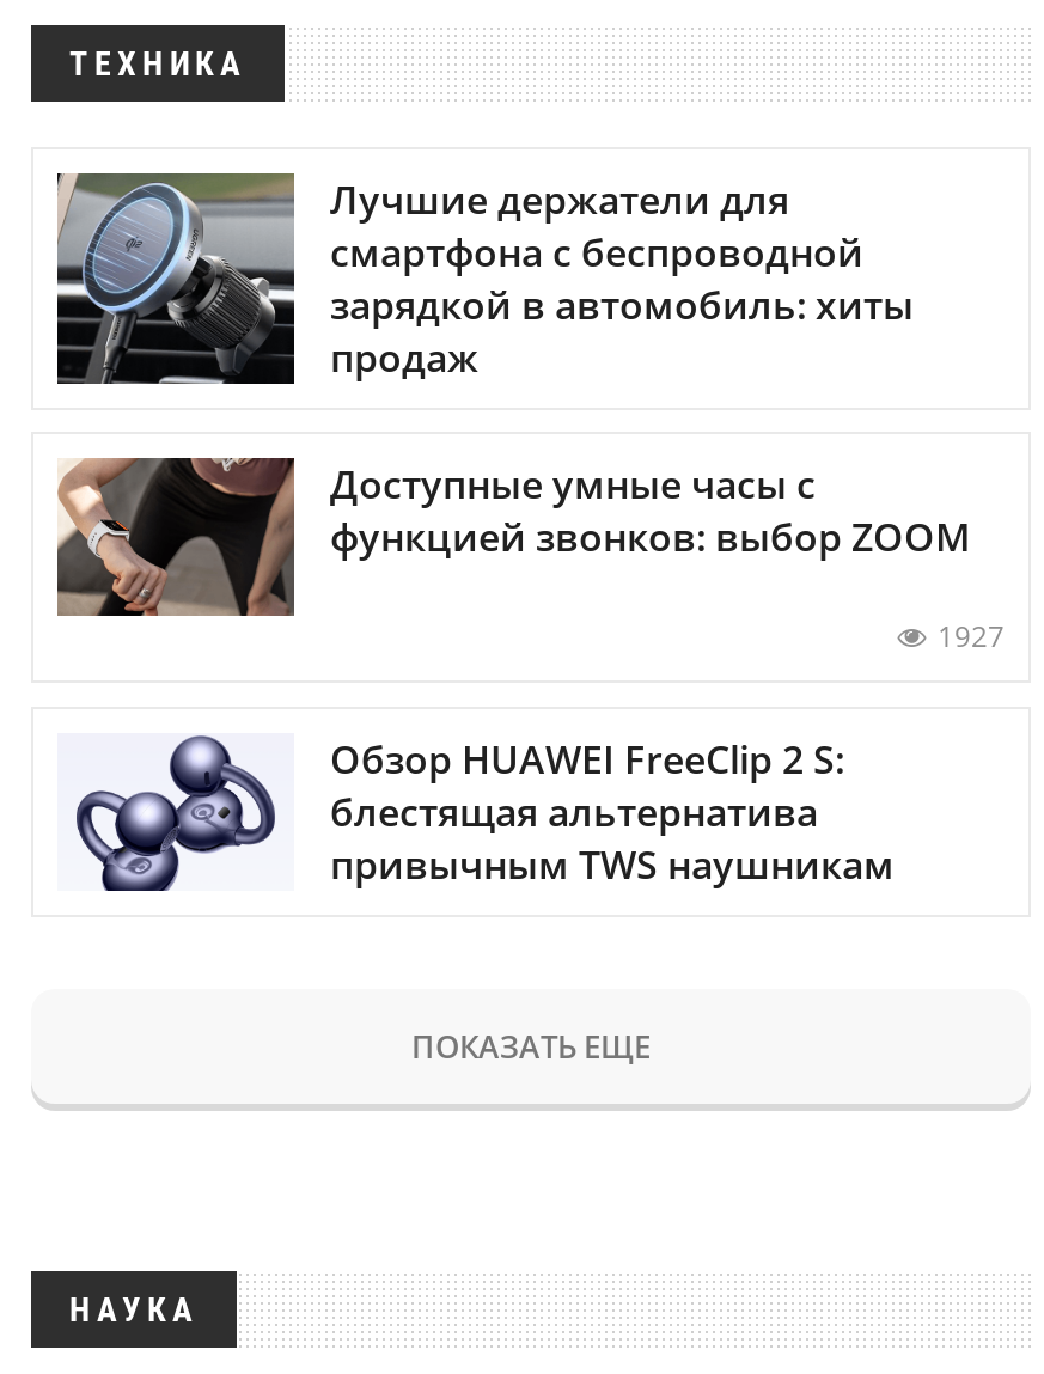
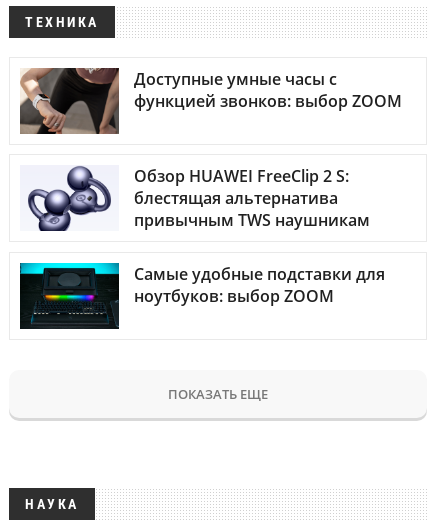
- [image]
- Лучшие держатели для
- смартфона с беспроводной
- зарядкой в автомобиль: хиты
- продаж

moved up: [image] | Доступные умные часы с | функцией звонков: выбор ZOOM

- 1927

moved up: [image] | Обзор HUAWEI FreeClip 2 S: | блестящая альтернатива | привычным TWS наушникам

+ [image]
+ Самые удобные подставки для
+ ноутбуков: выбор ZOOM
